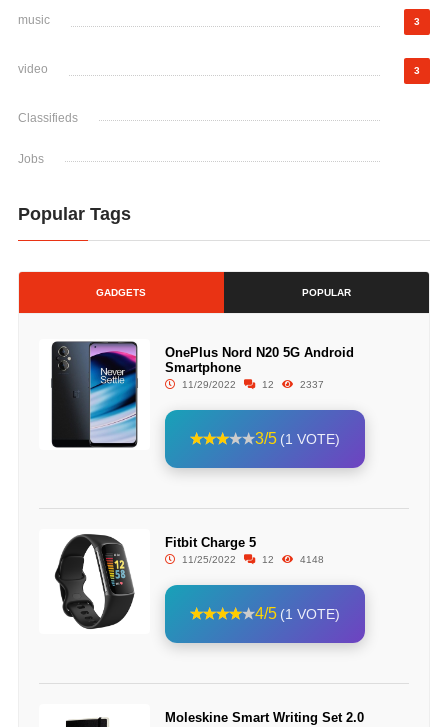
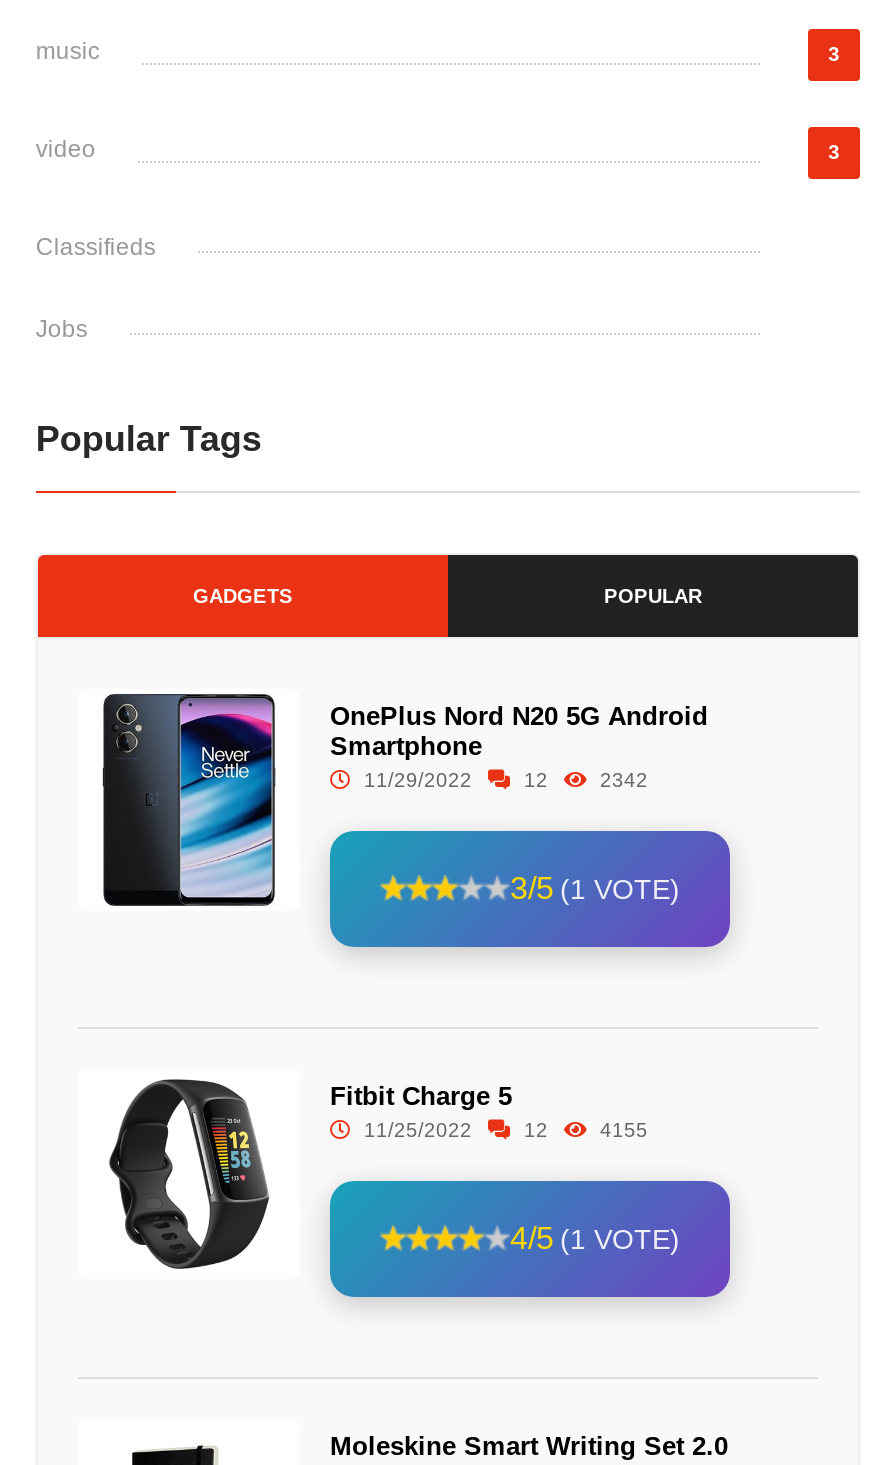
- 2337
+ 2342

- 4148
+ 4155
